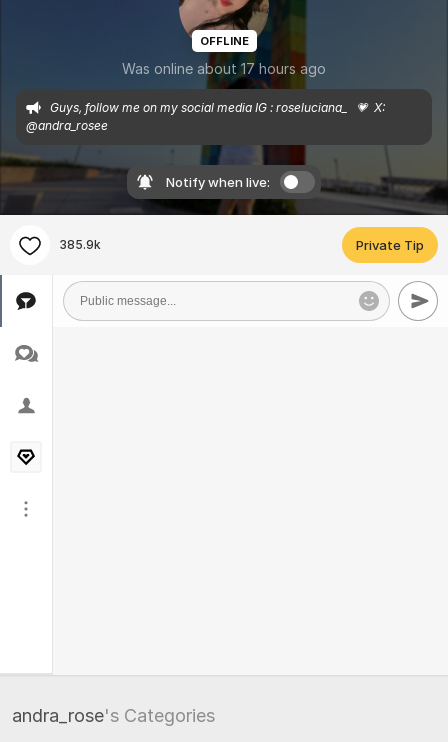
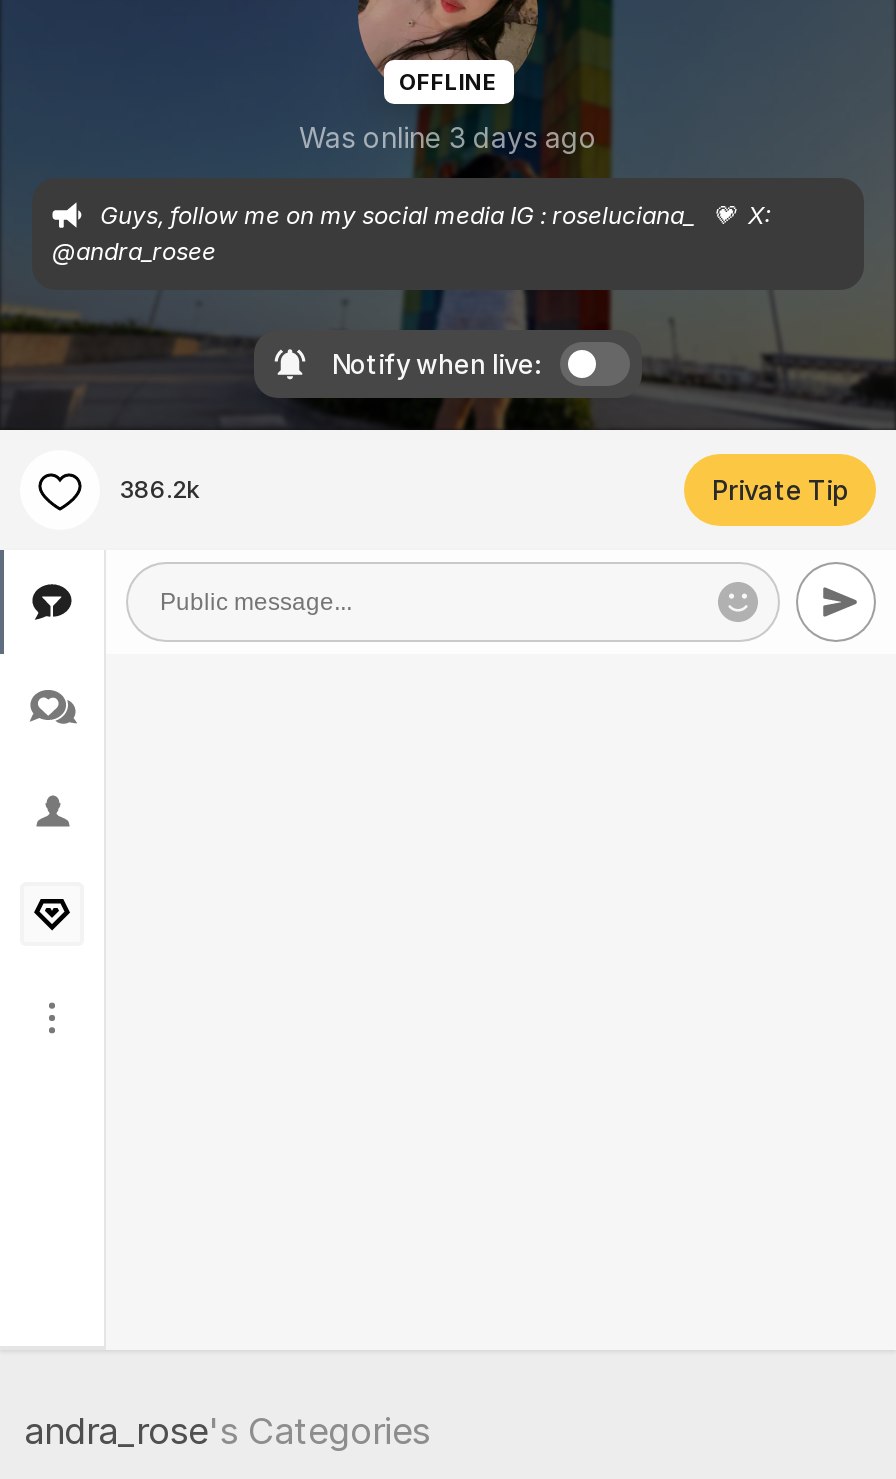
- Was online about 17 hours ago
+ Was online 3 days ago

- 385.9k
+ 386.2k
